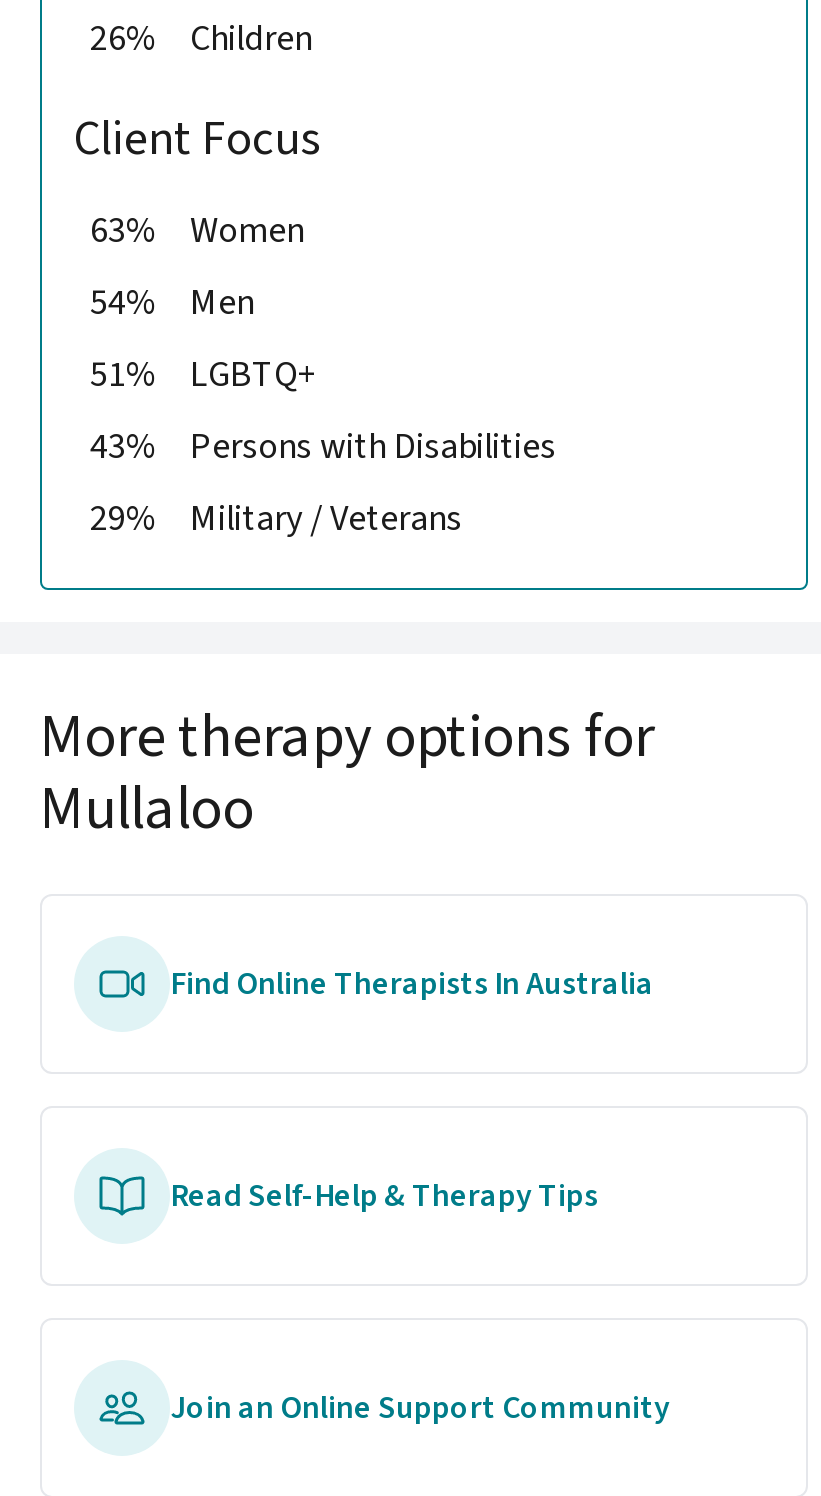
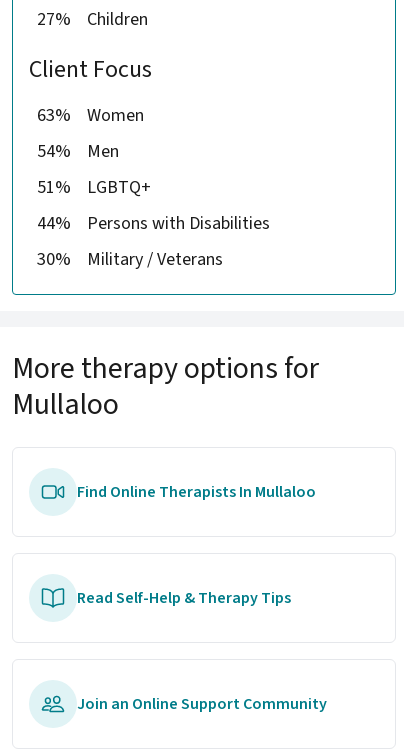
- 26% Children
+ 27% Children

- 43% Persons with Disabilities
+ 44% Persons with Disabilities

- 29% Military / Veterans
+ 30% Military / Veterans

- Find Online Therapists In Australia
+ Find Online Therapists In Mullaloo
